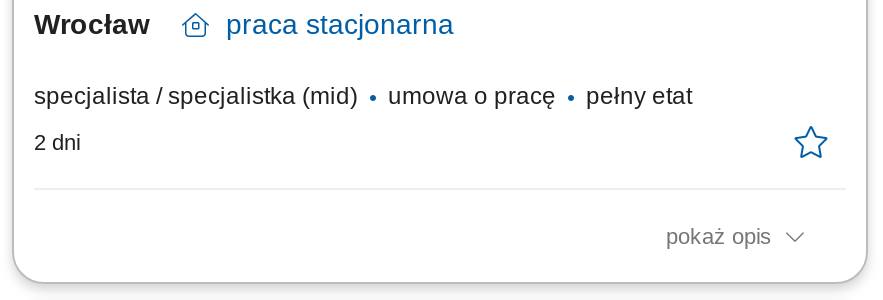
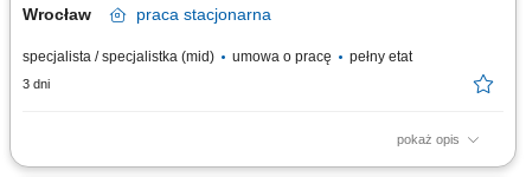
- 2 dni
+ 3 dni
